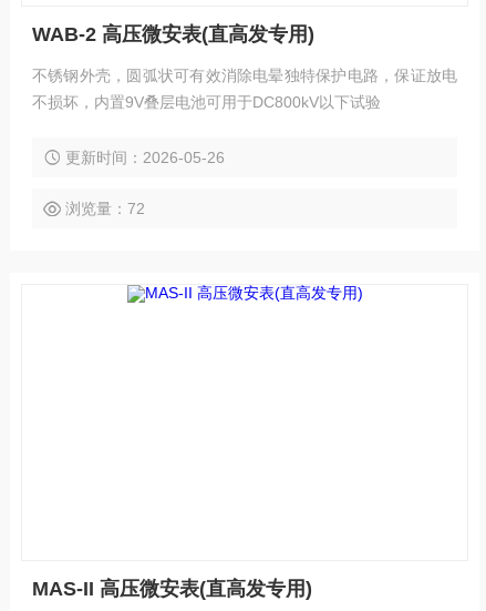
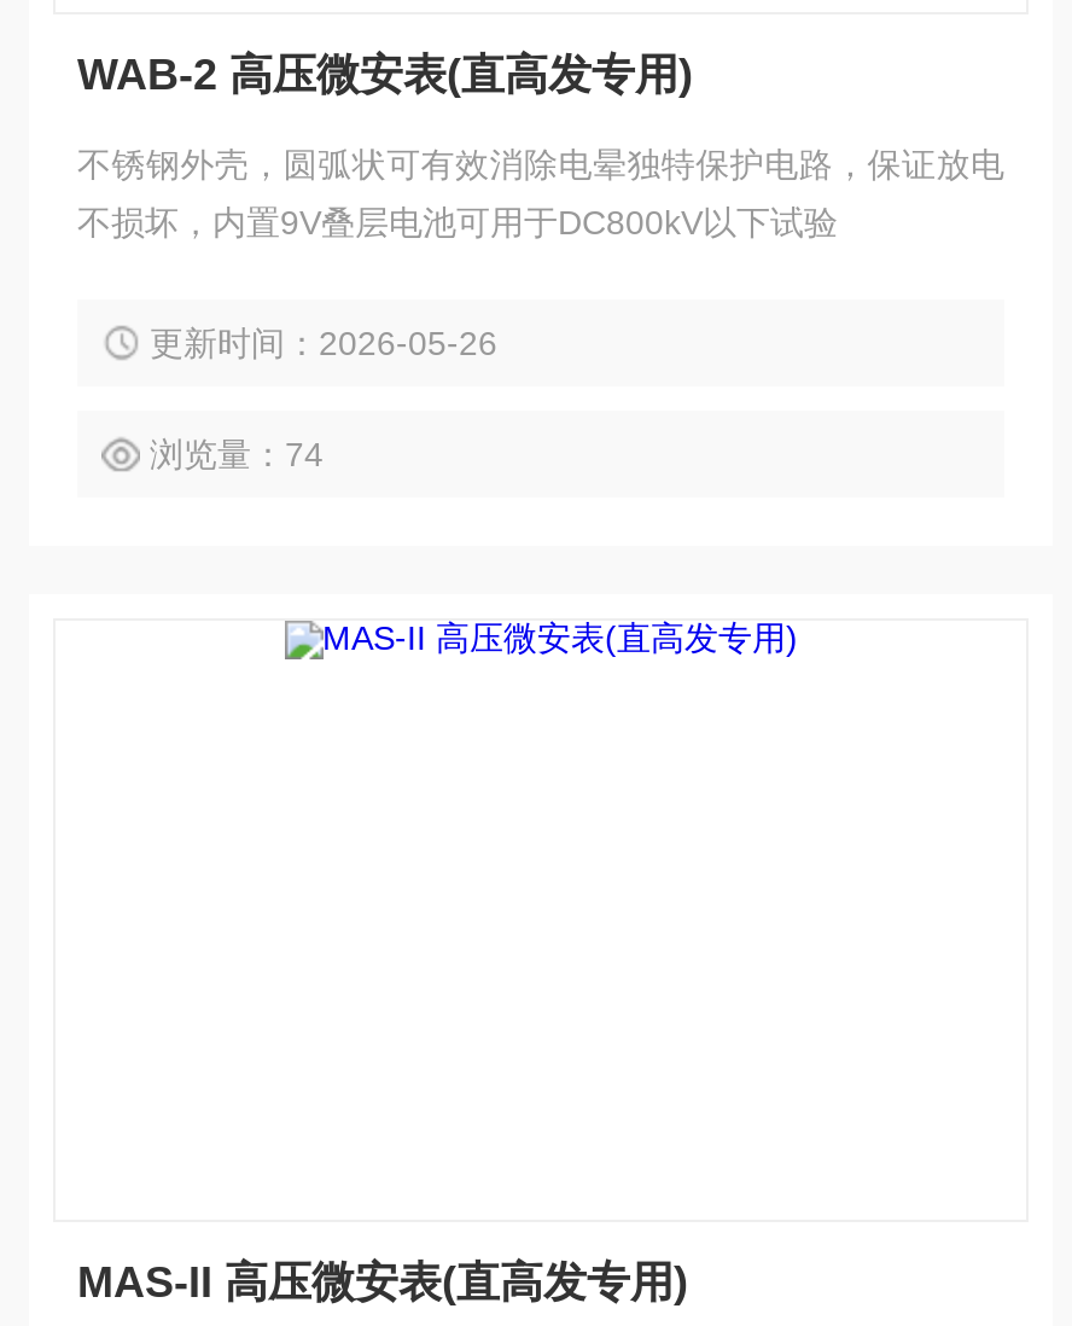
- 浏览量：72
+ 浏览量：74
